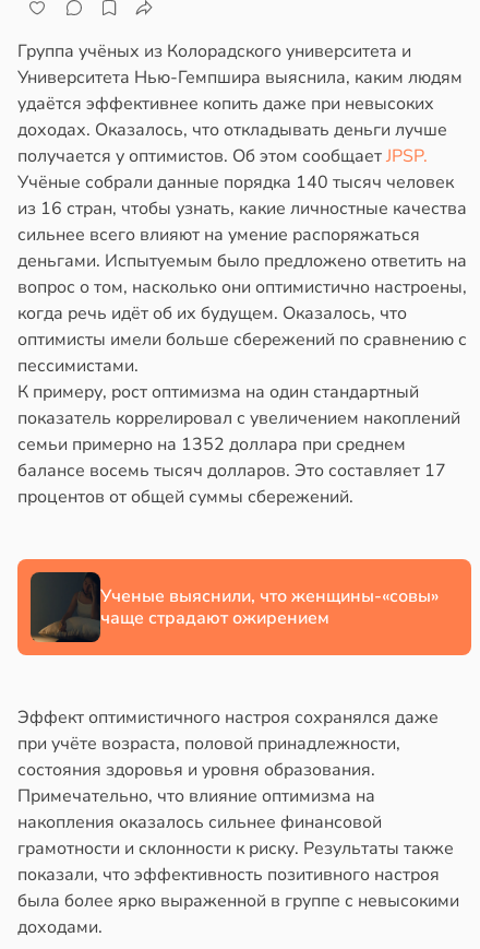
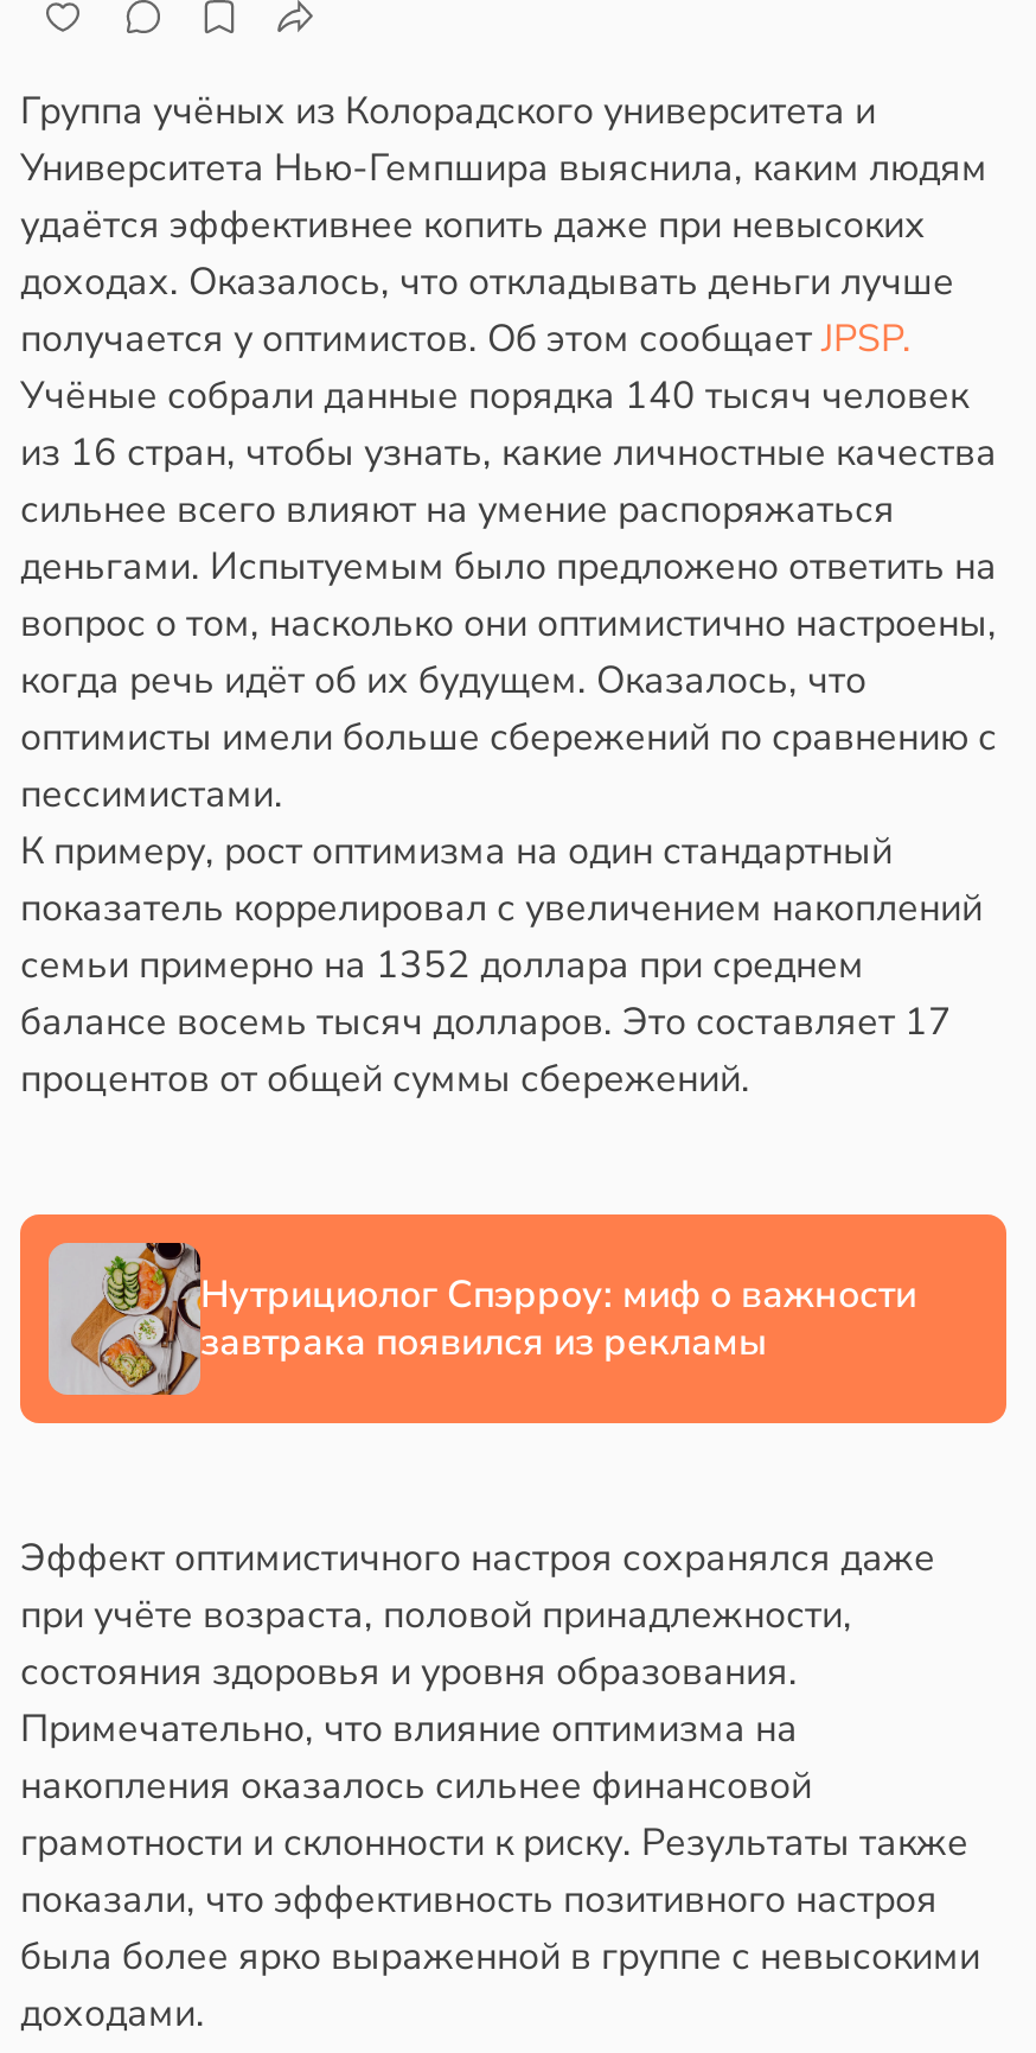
- [image]
- Ученые выяснили, что женщины-«совы»
- чаще страдают ожирением
+ [image]
+ Нутрициолог Спэрроу: миф о важности
+ завтрака появился из рекламы
